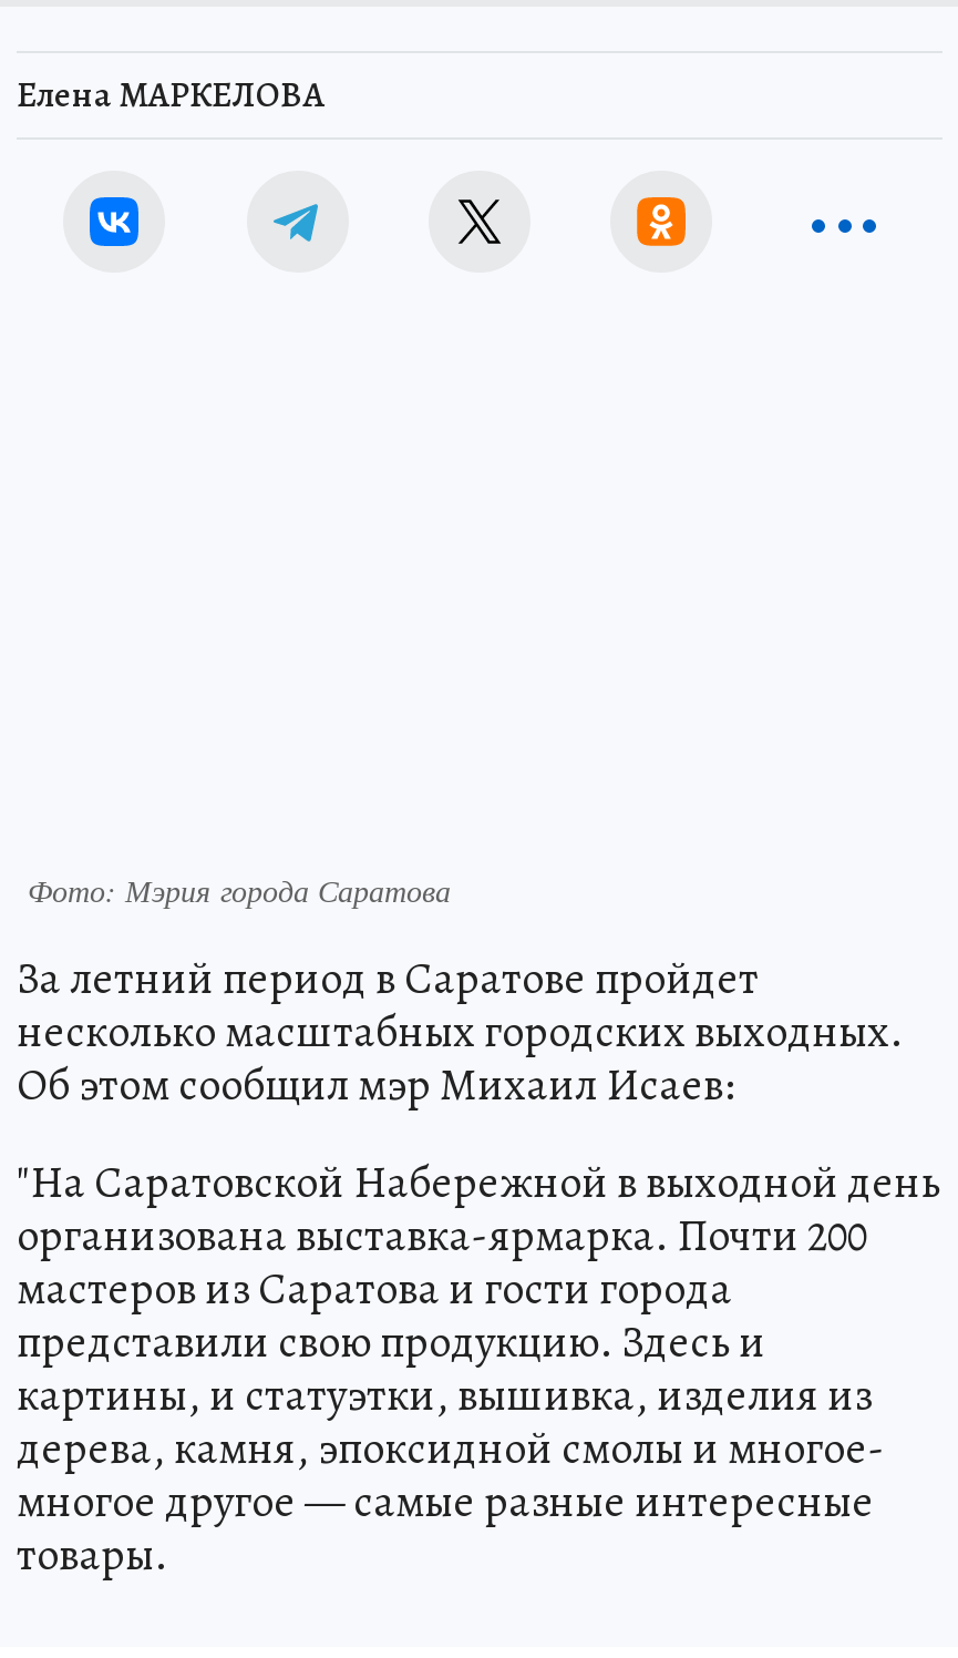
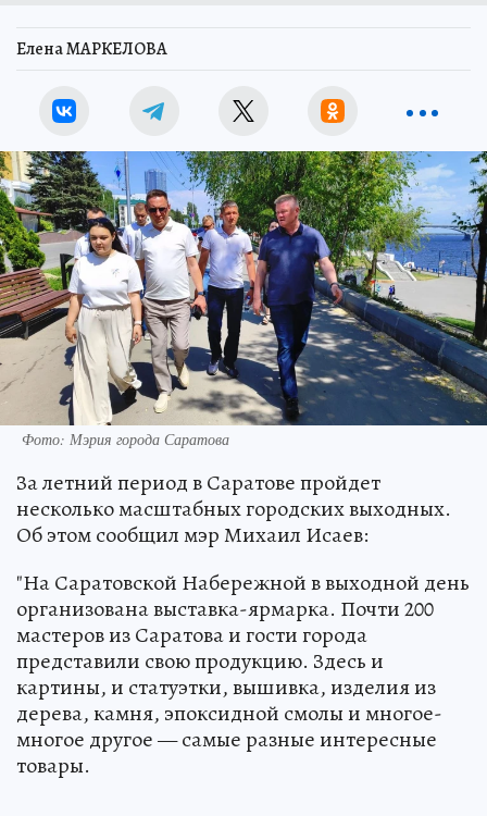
+ [image]
